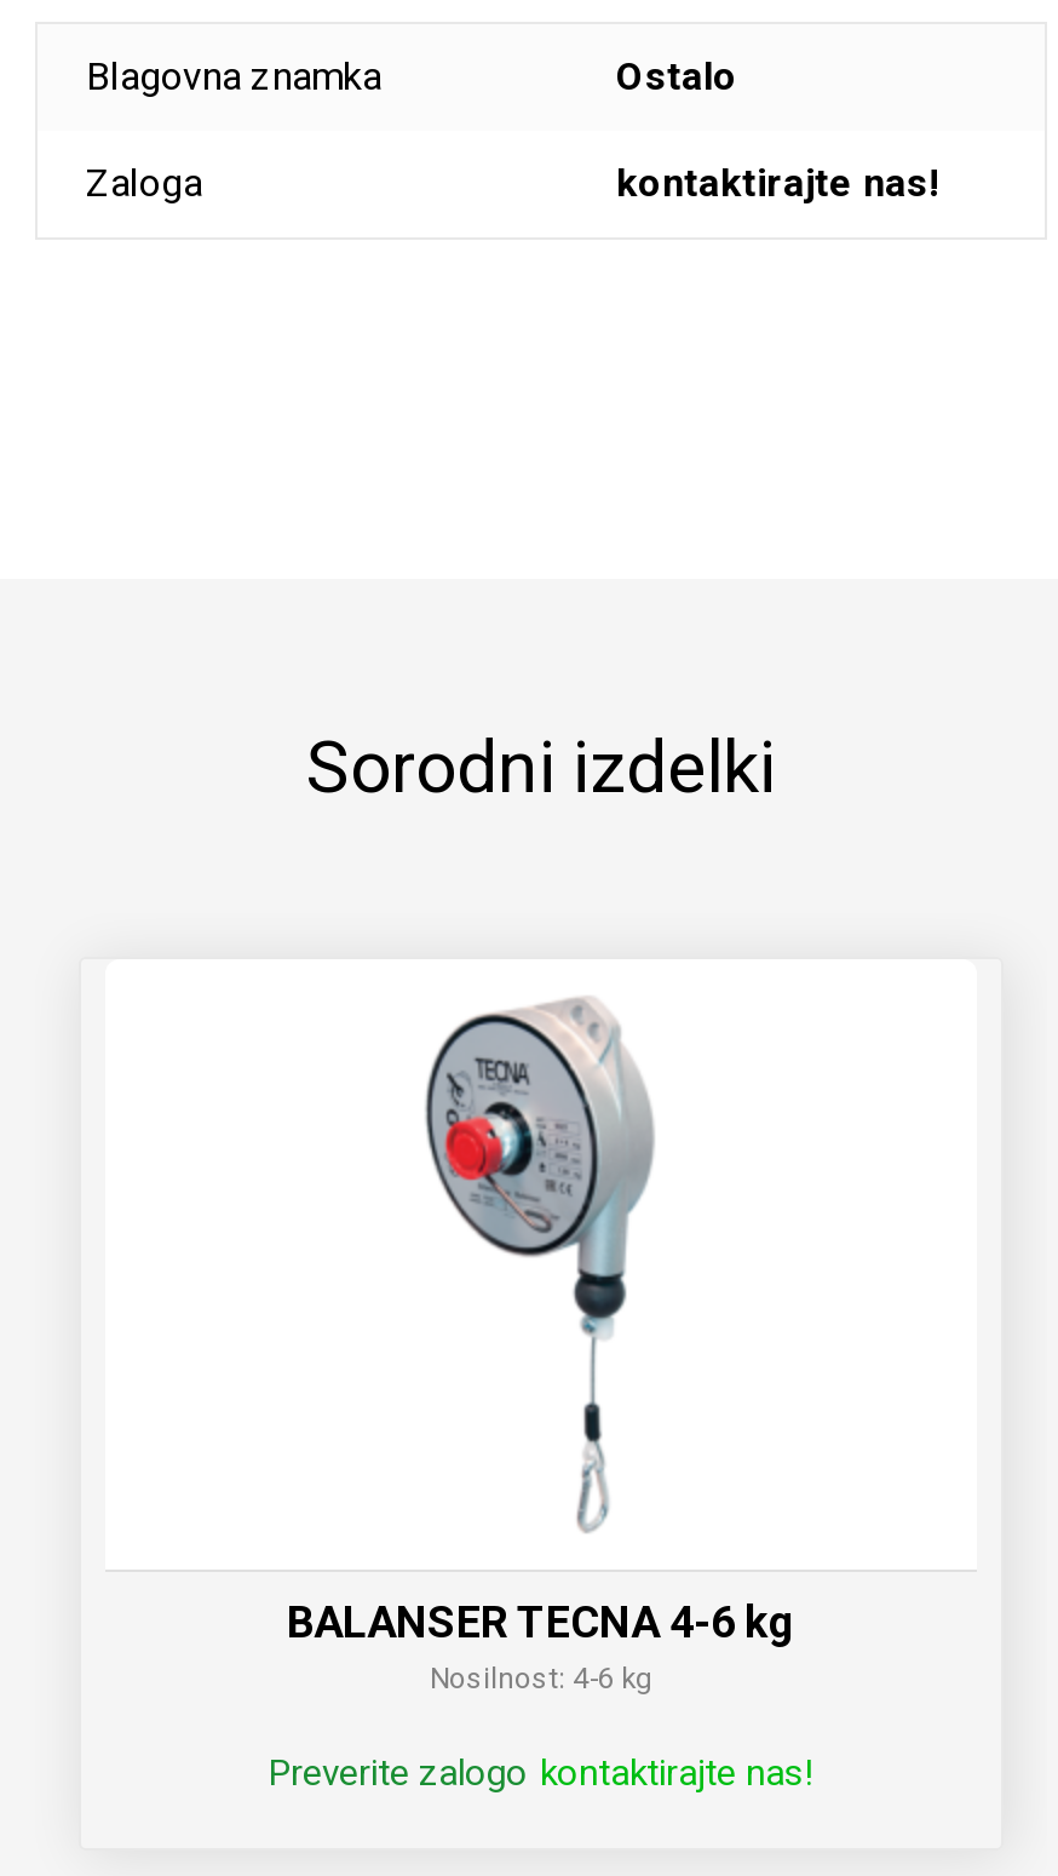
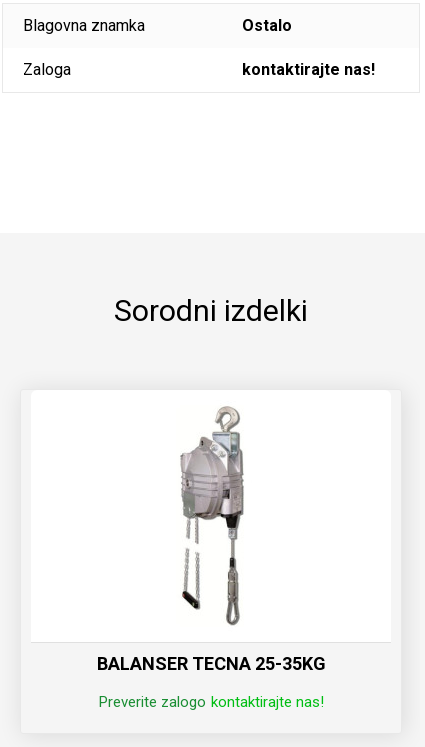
- [image]
- BALANSER TECNA 4-6 kg
- Nosilnost: 4-6 kg
+ [image]
+ BALANSER TECNA 25-35KG
